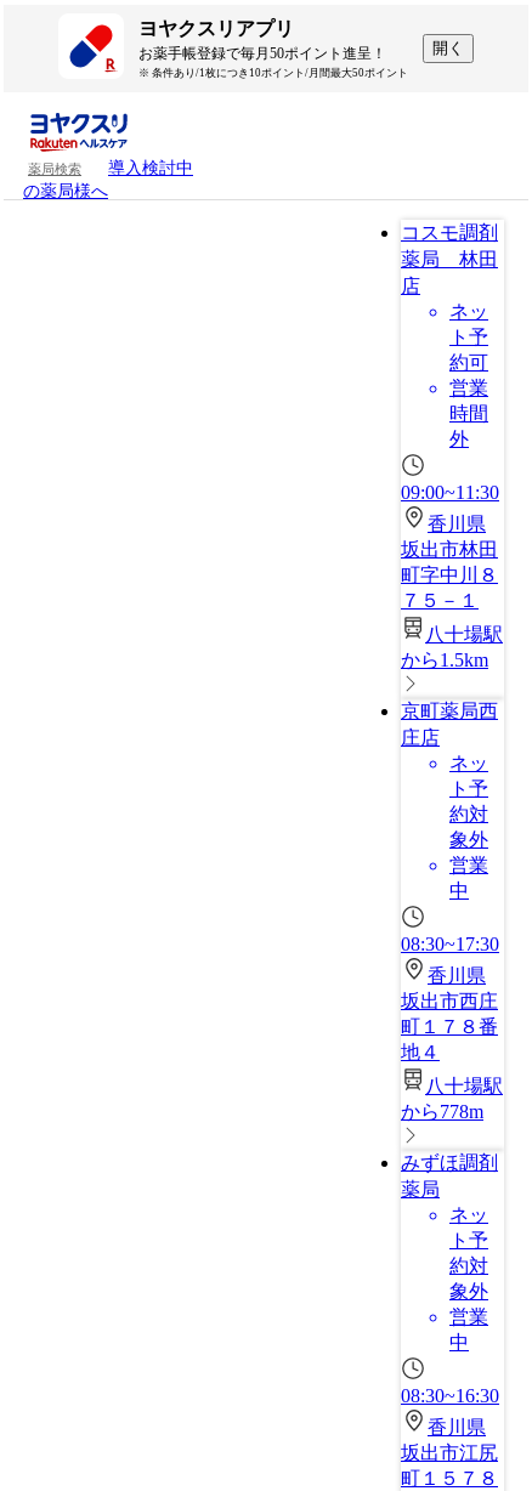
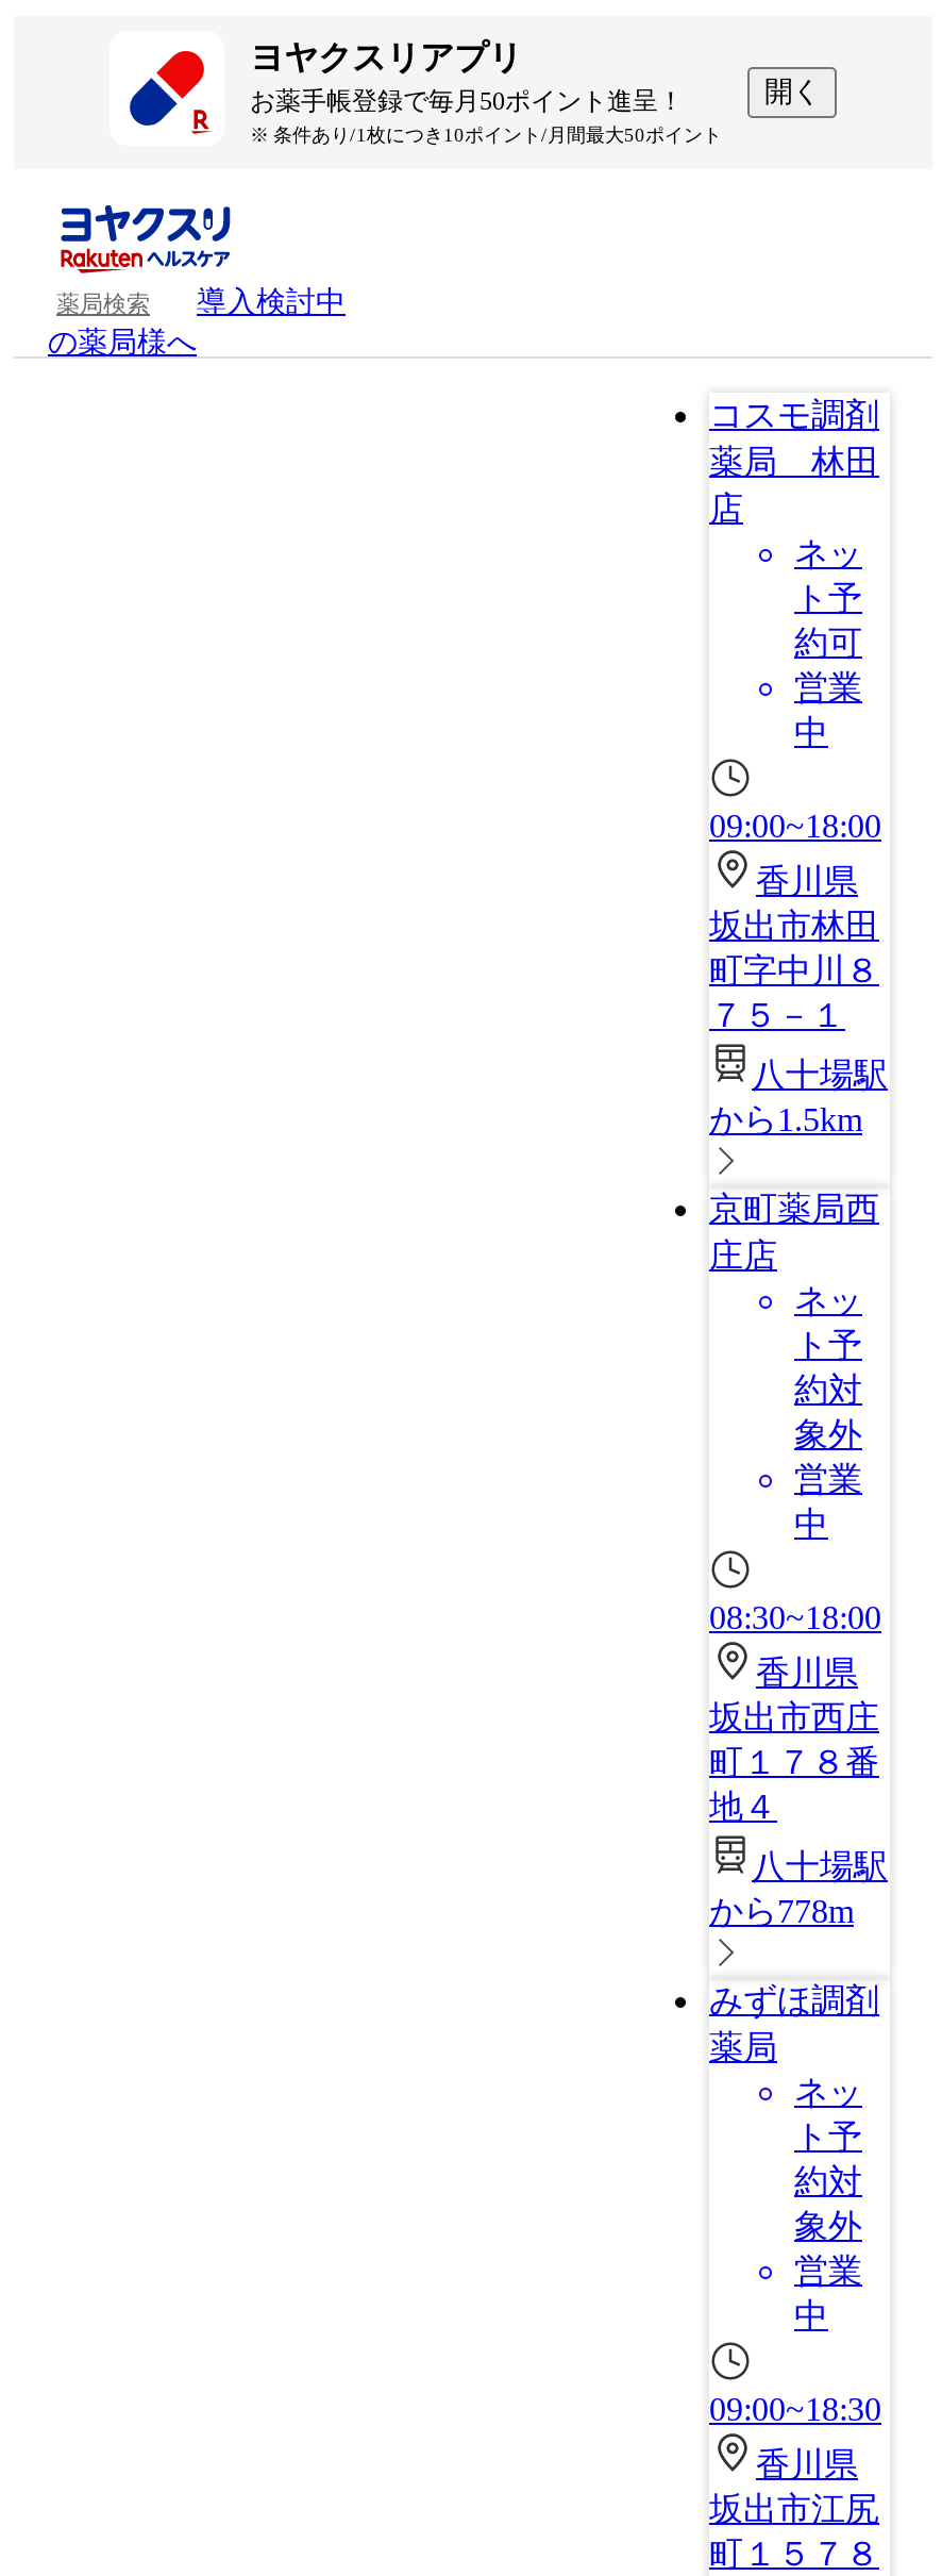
- 時間
- 外
+ 中

- 09:00~11:30
+ 09:00~18:00

- 08:30~17:30
+ 08:30~18:00

- 08:30~16:30
+ 09:00~18:30
